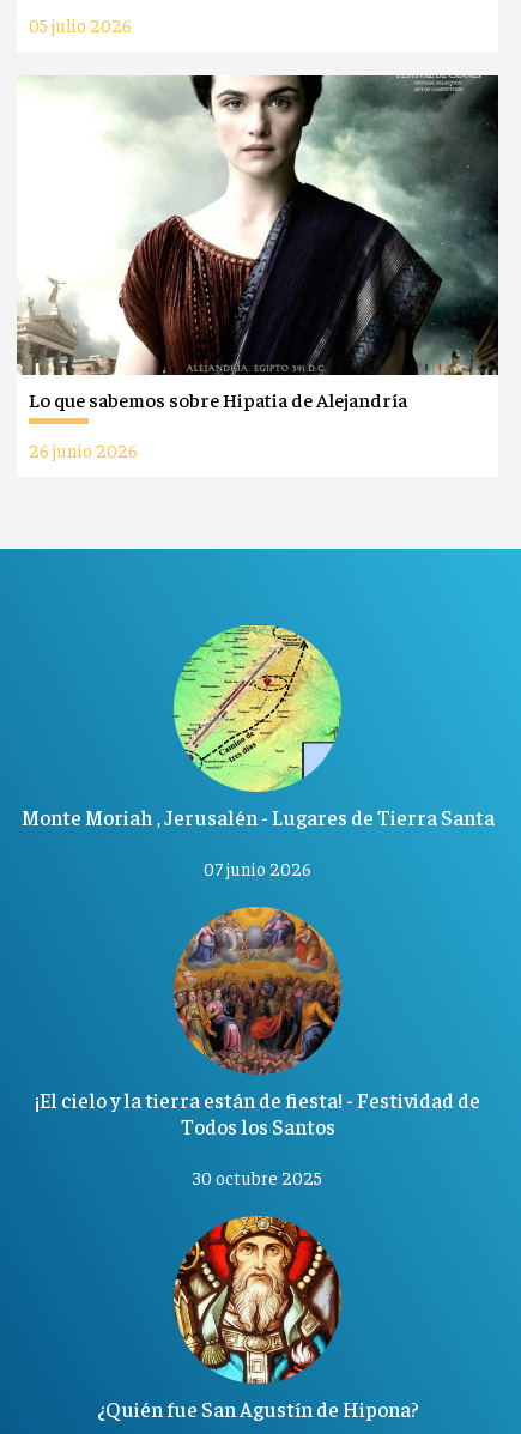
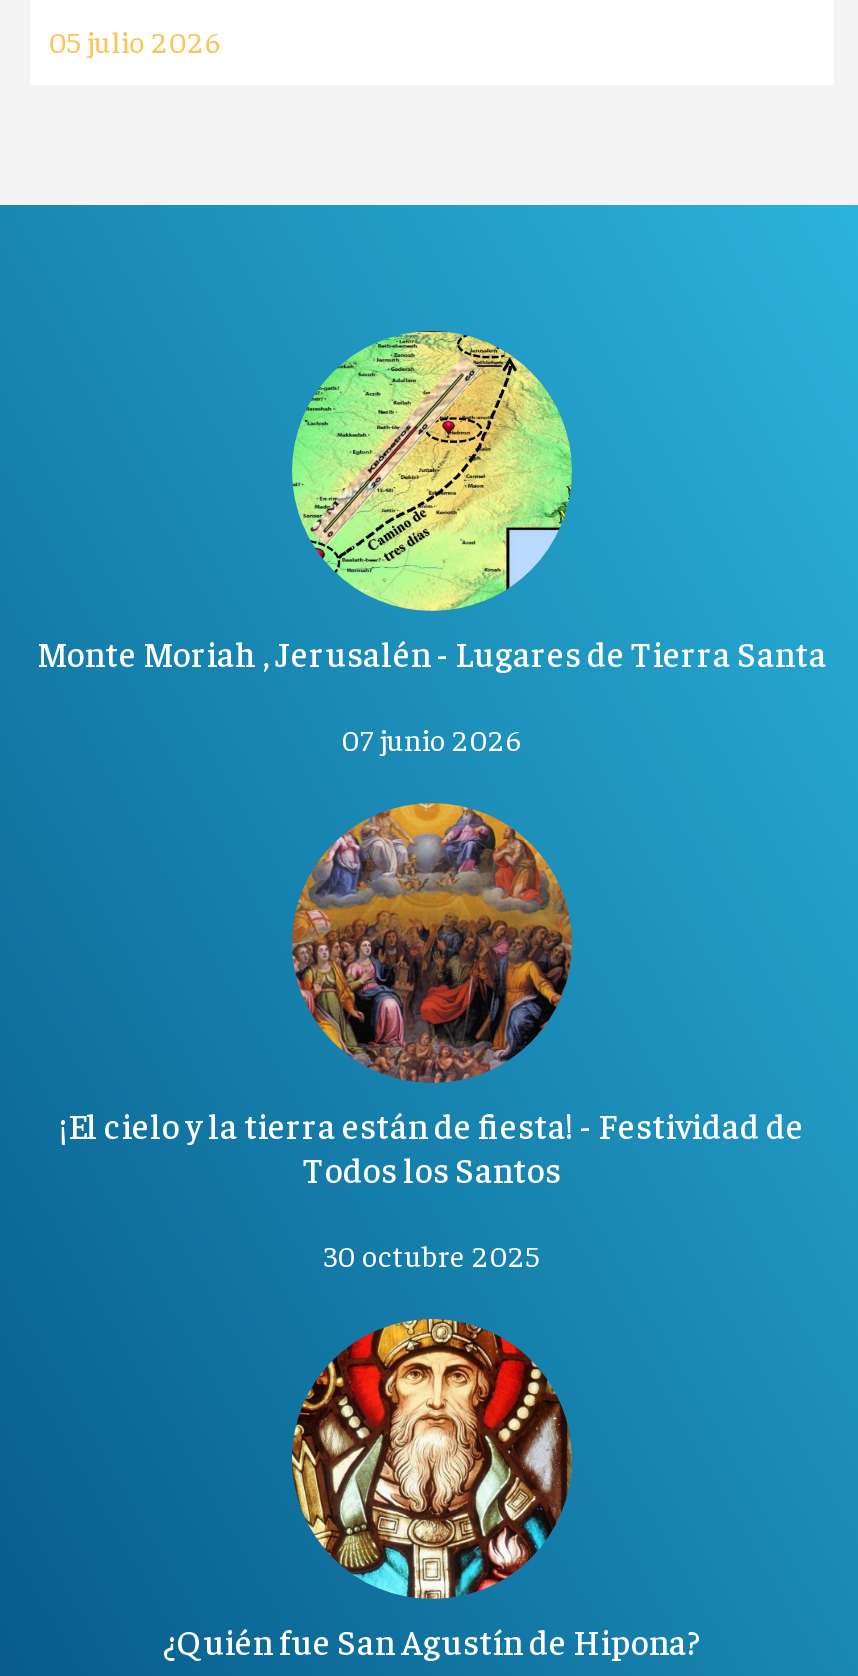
- [image]
- Lo que sabemos sobre Hipatia de Alejandría
- 26 junio 2026
